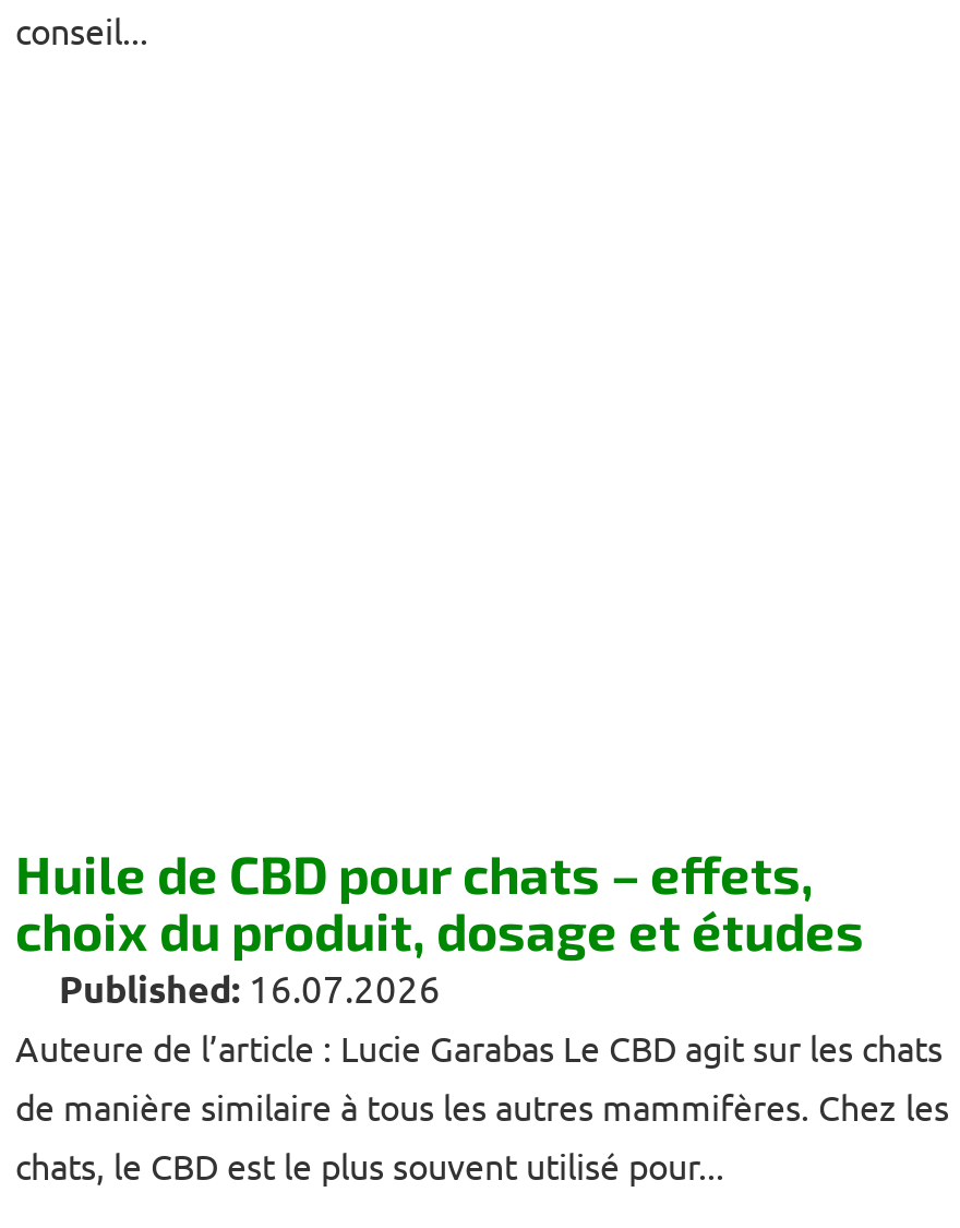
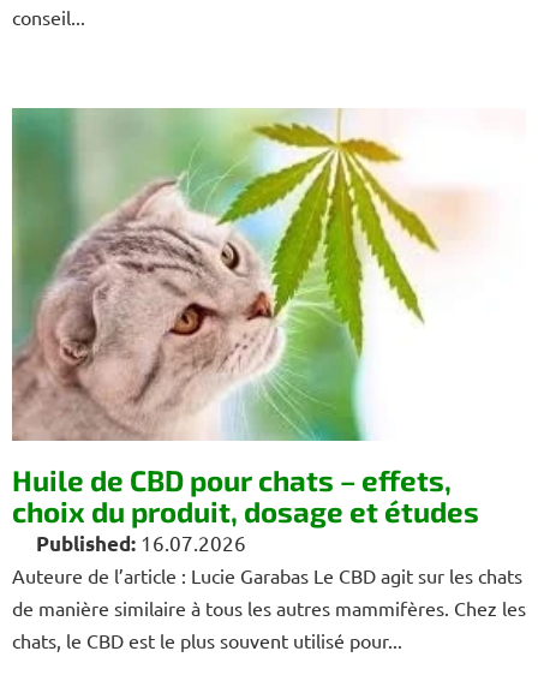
+ [image]
